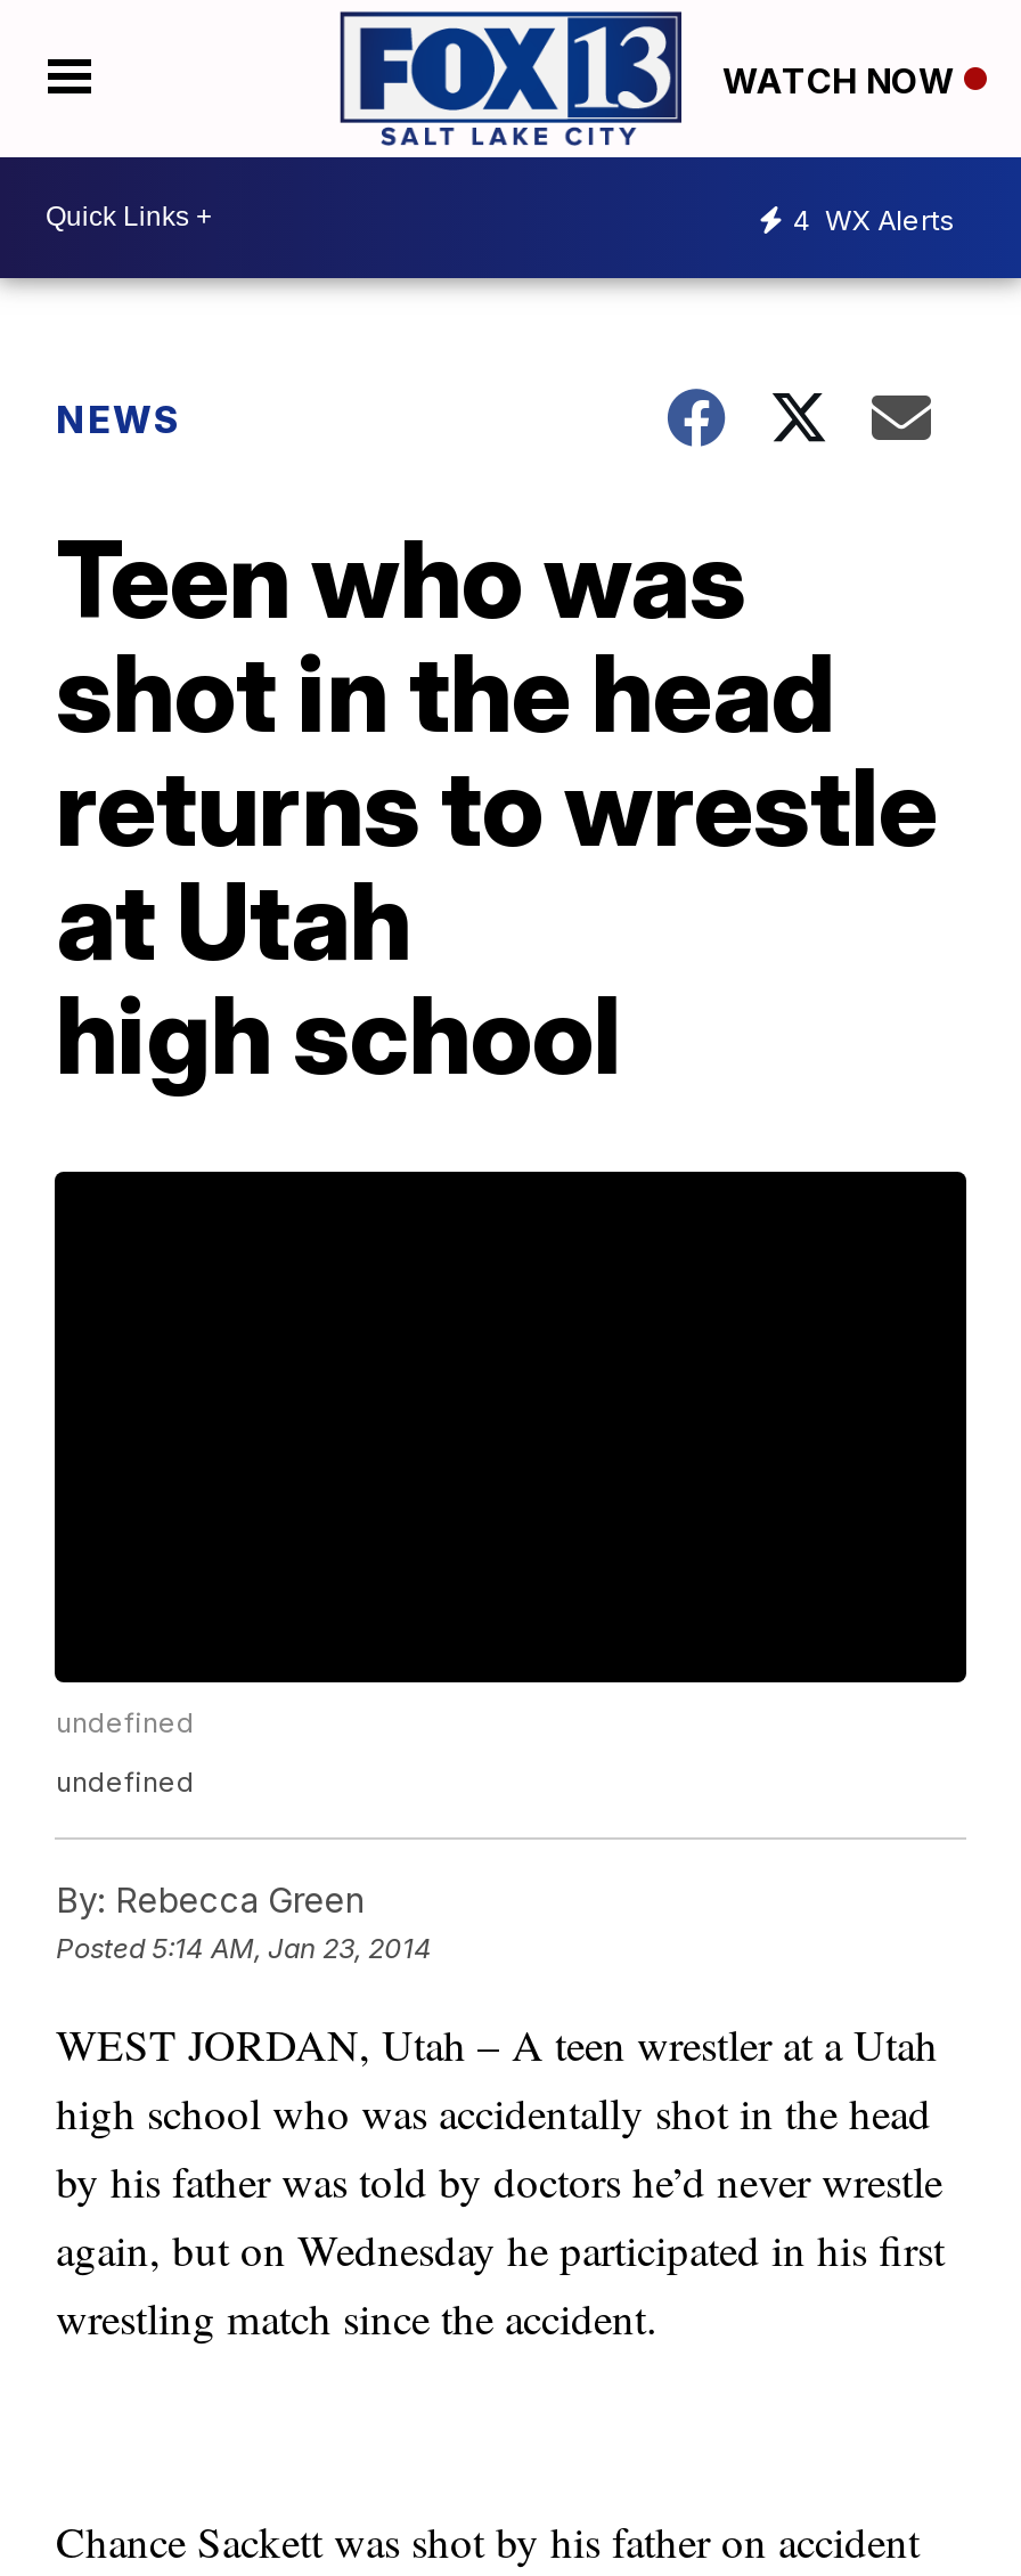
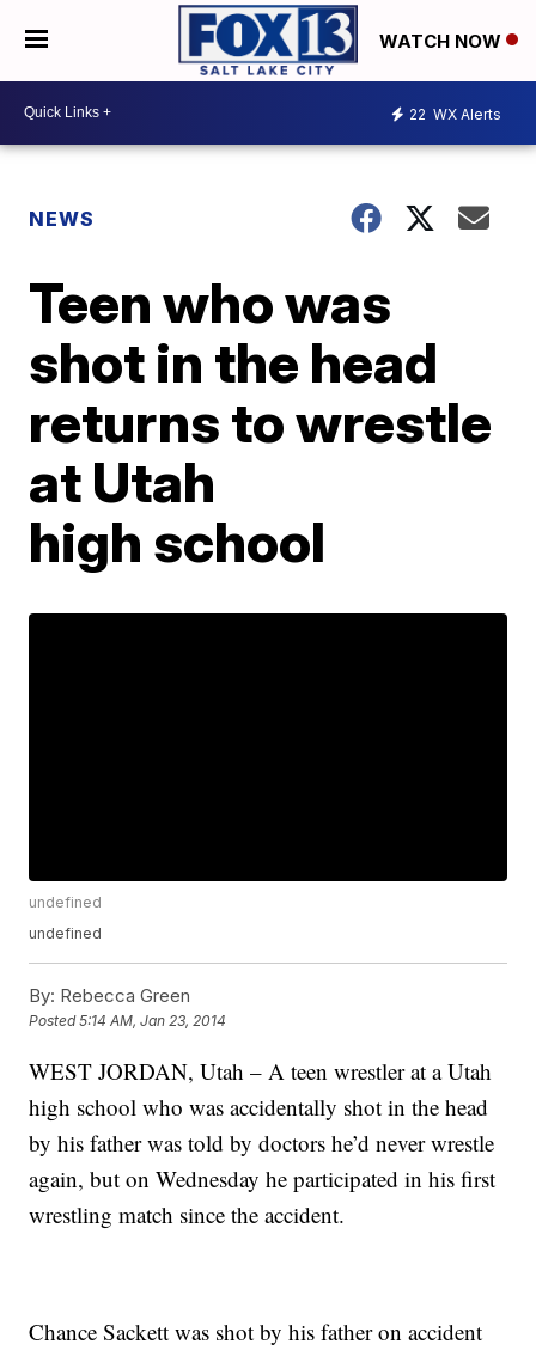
- 4 WX Alerts
+ 22 WX Alerts
